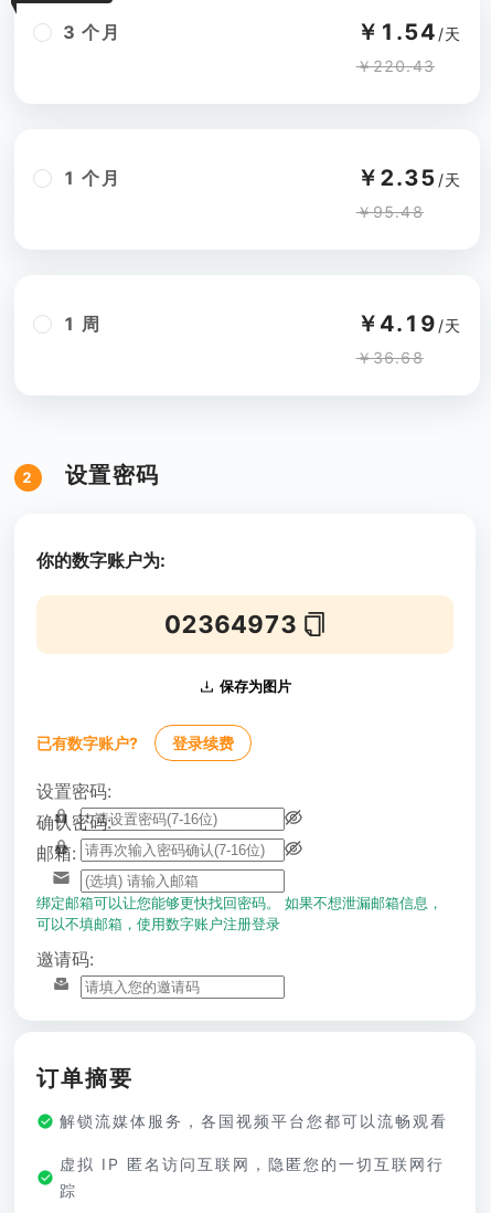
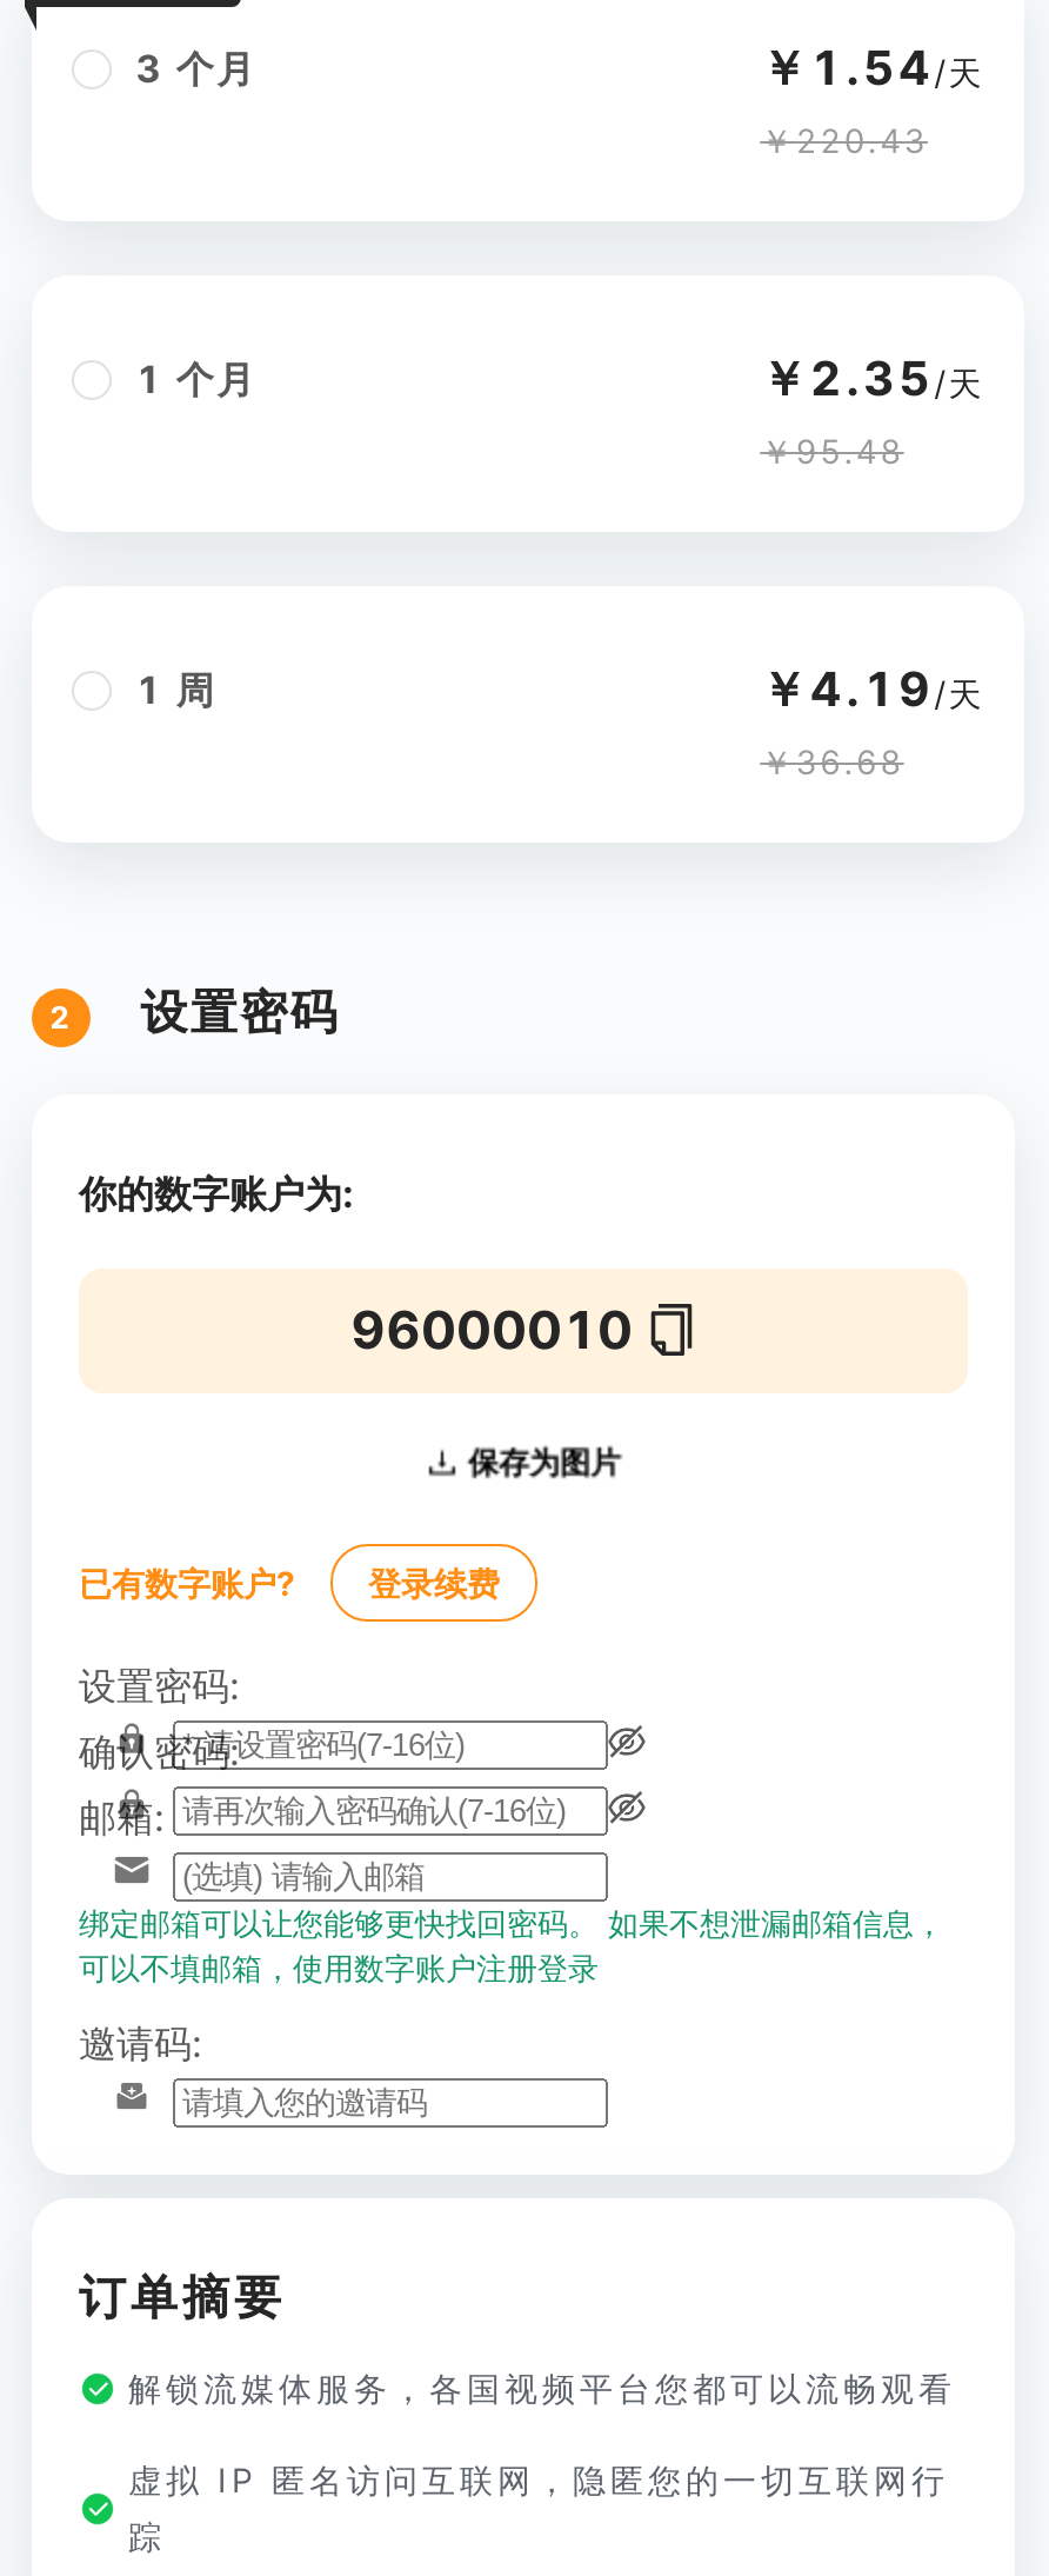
- 02364973
+ 96000010
